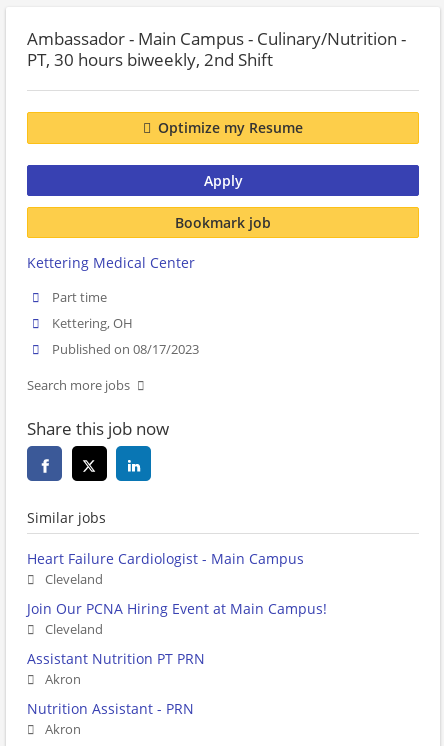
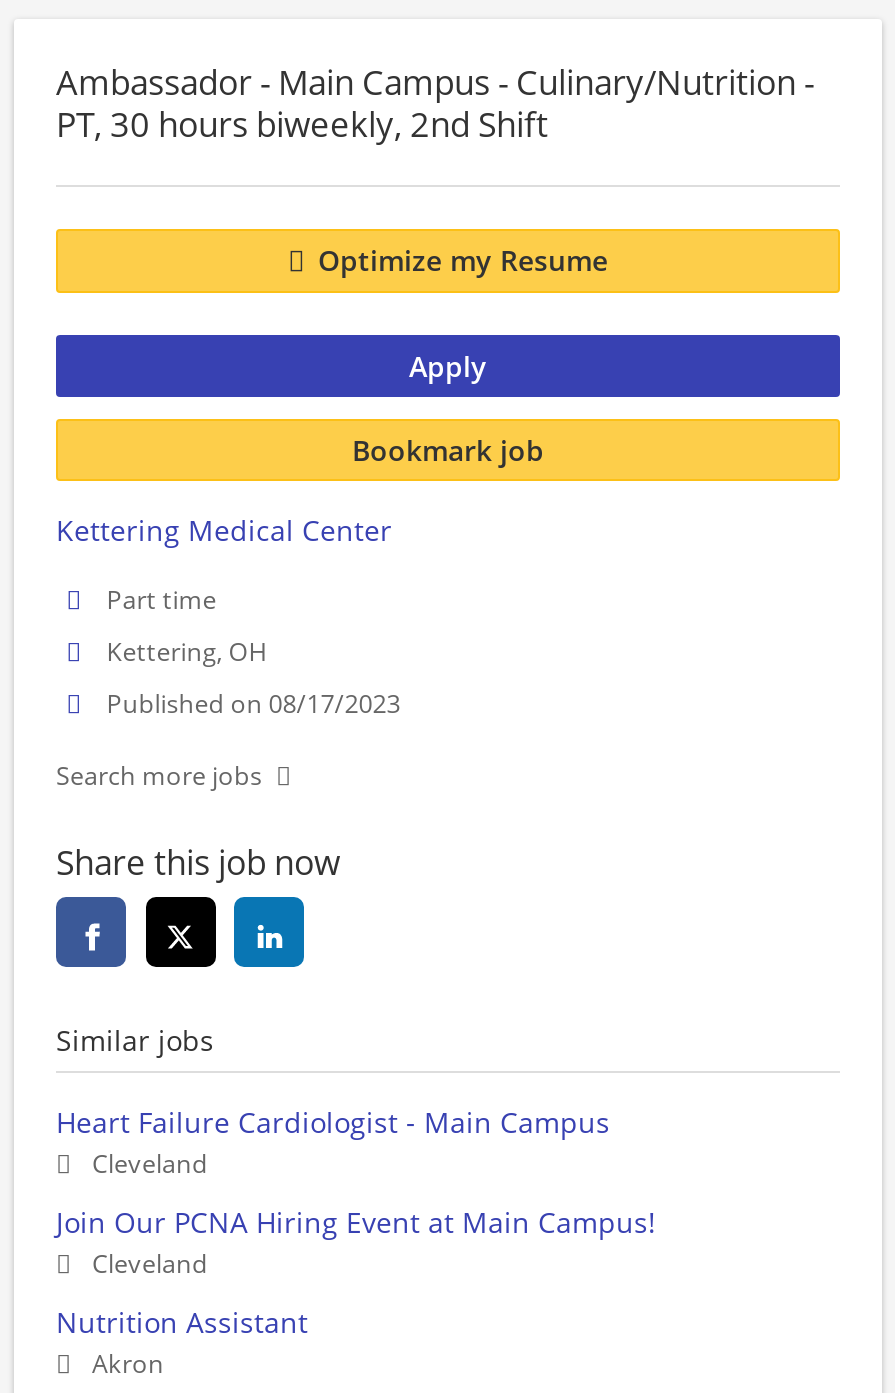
- Assistant Nutrition PT PRN
- Akron
- Nutrition Assistant - PRN
+ Nutrition Assistant
